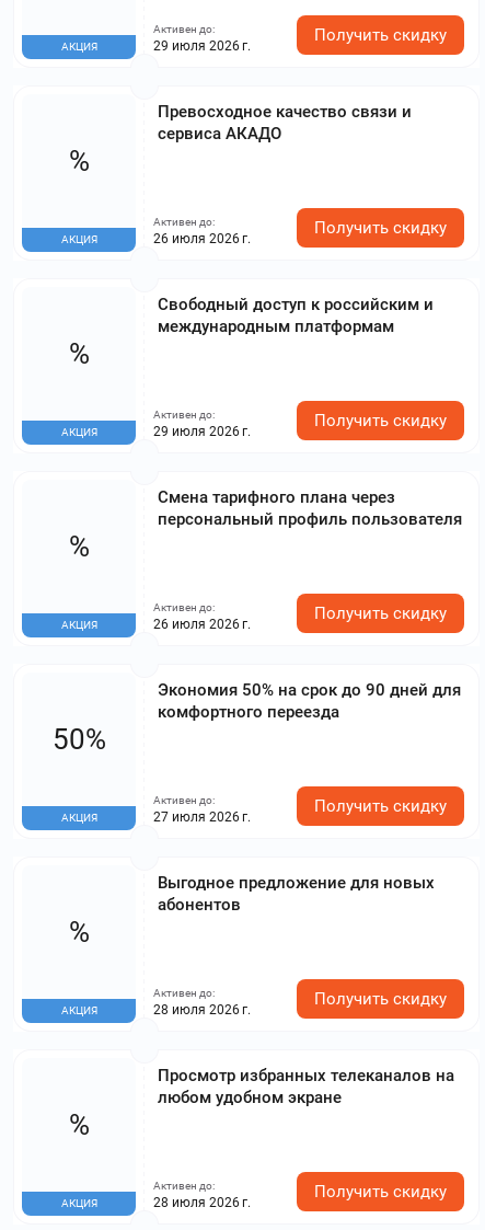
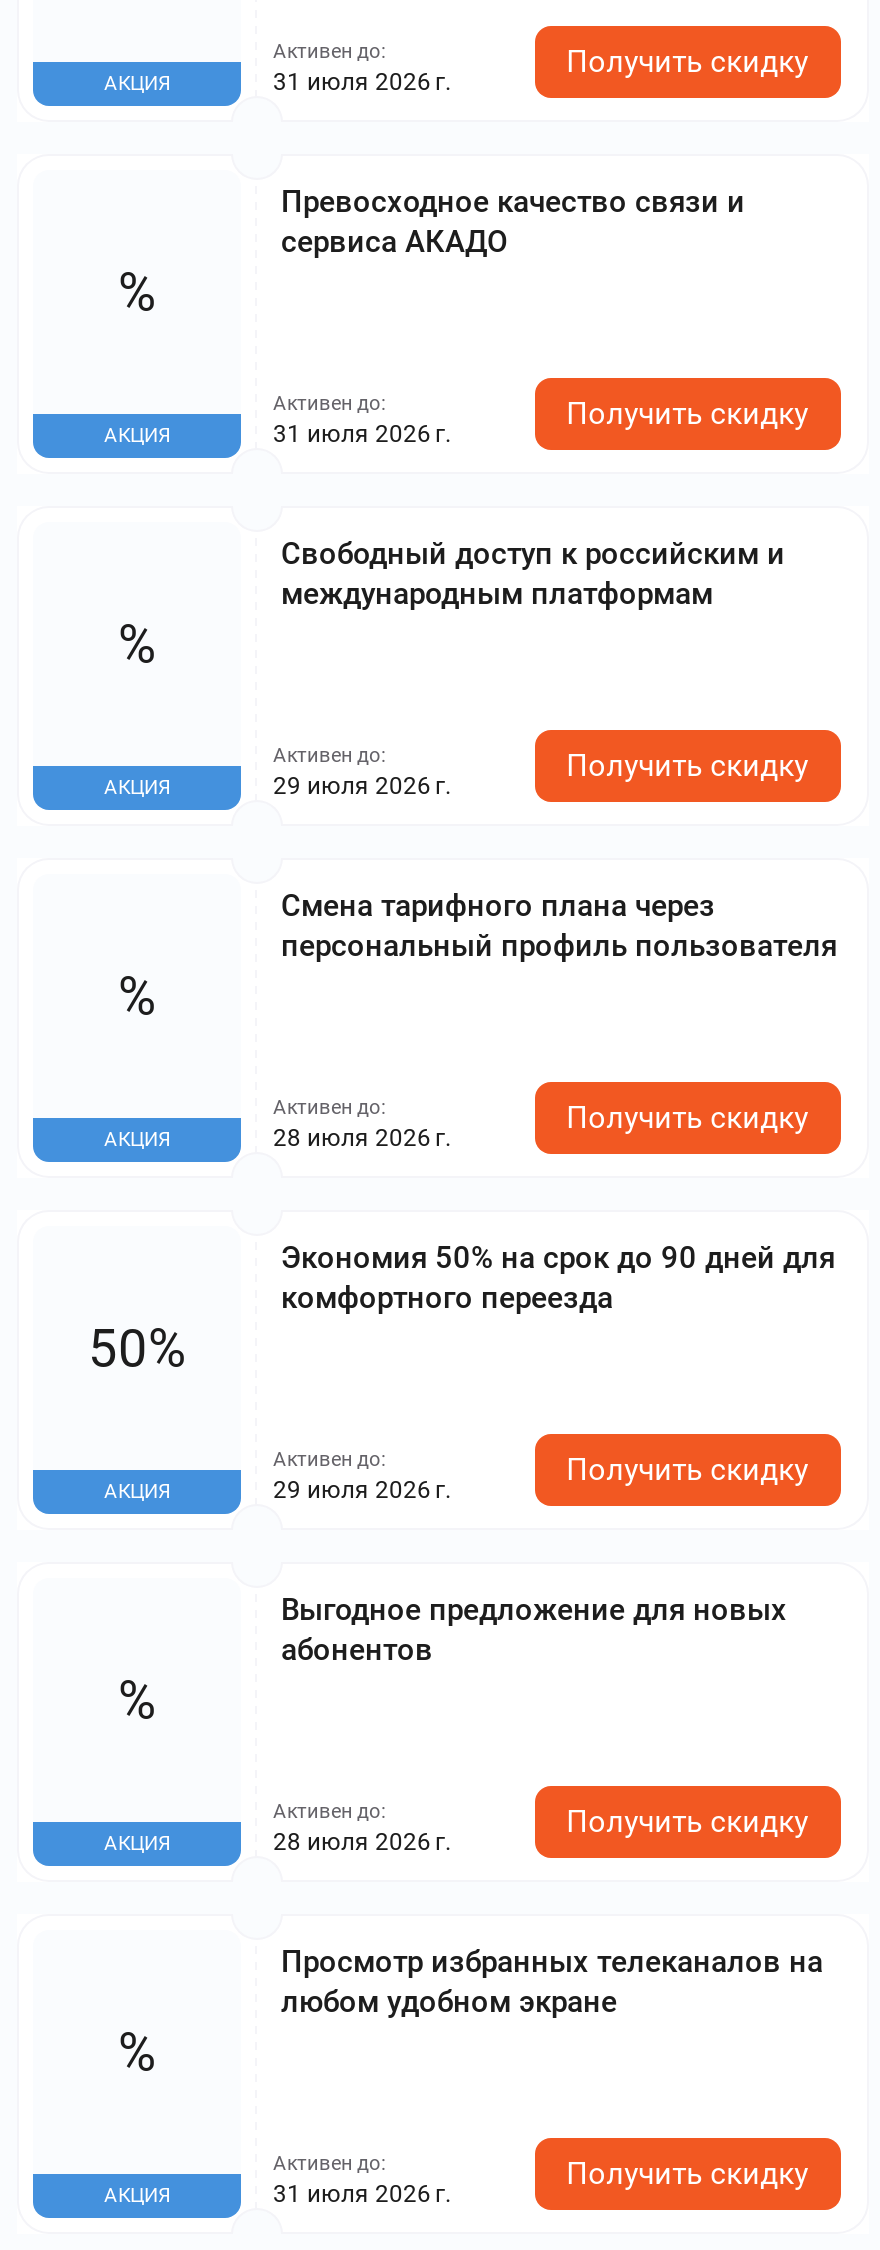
- 29 июля 2026 г.
+ 31 июля 2026 г.

- 26 июля 2026 г.
+ 31 июля 2026 г.

- 26 июля 2026 г.
+ 28 июля 2026 г.

- 27 июля 2026 г.
+ 29 июля 2026 г.

- 28 июля 2026 г.
+ 31 июля 2026 г.
